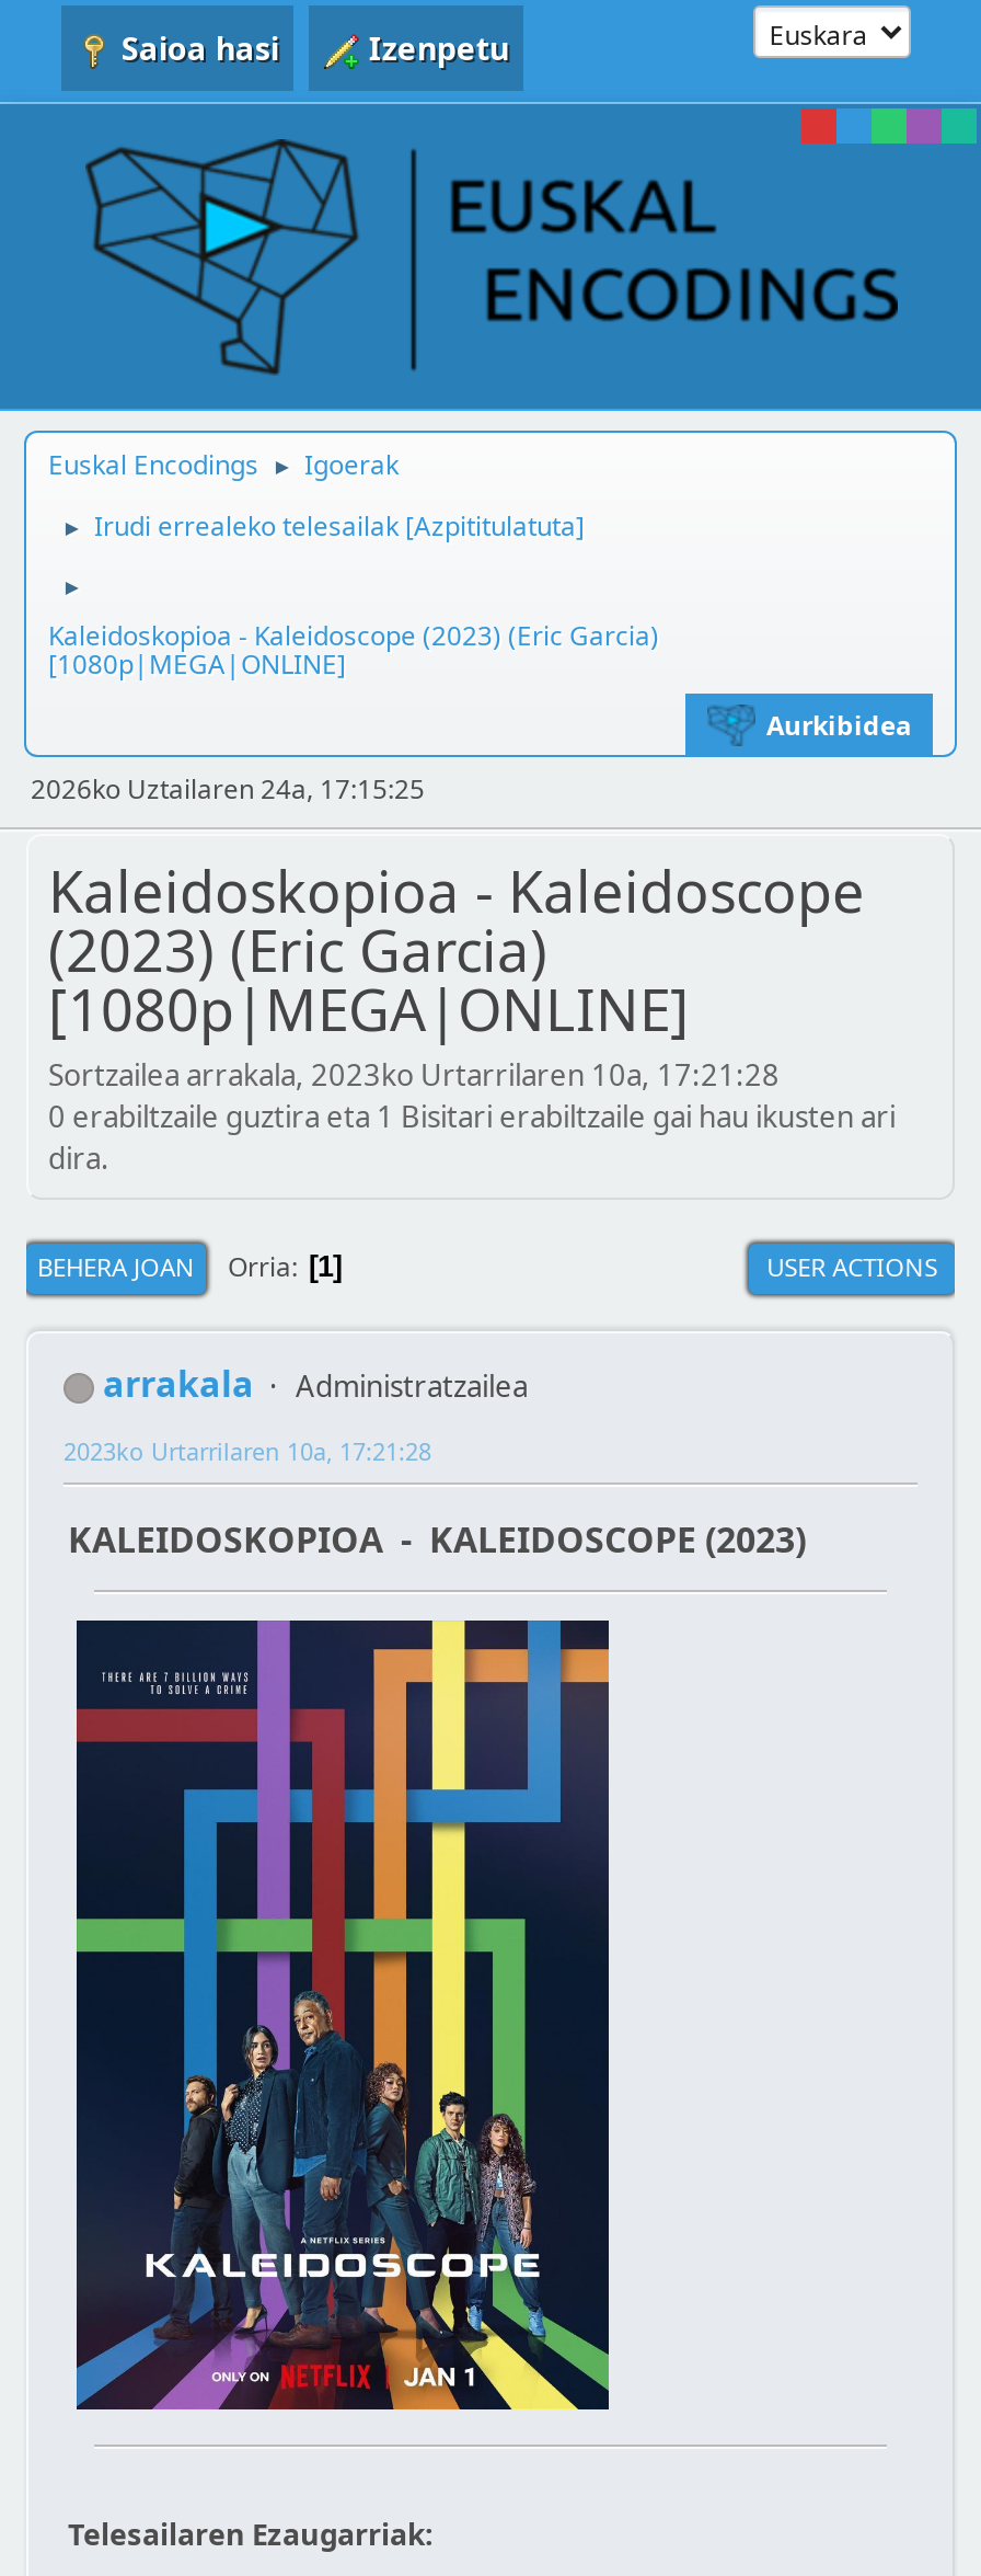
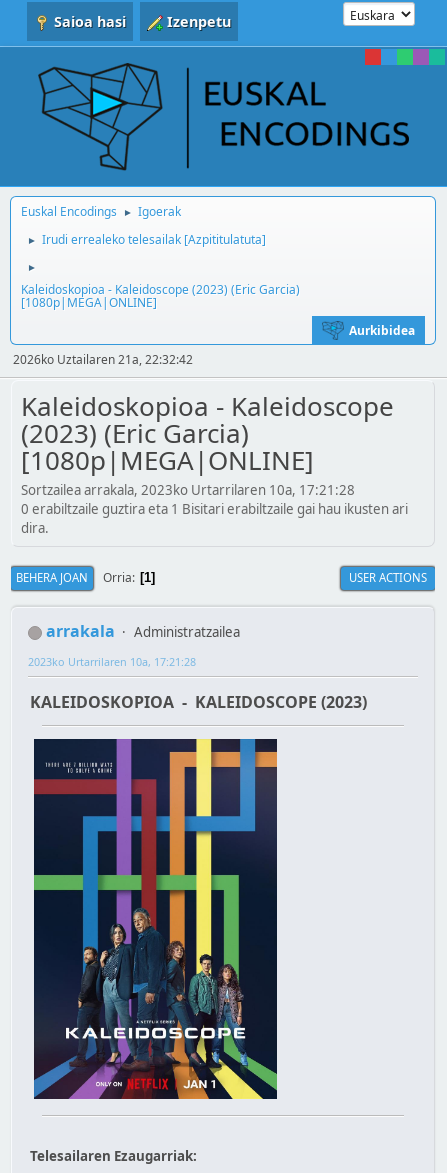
- 2026ko Uztailaren 24a, 17:15:25
+ 2026ko Uztailaren 21a, 22:32:42
